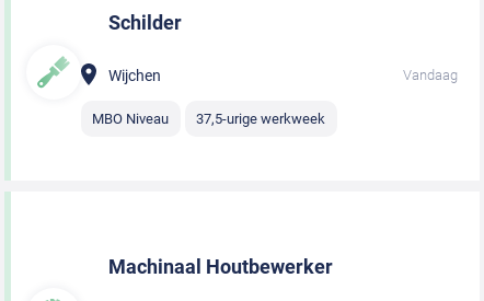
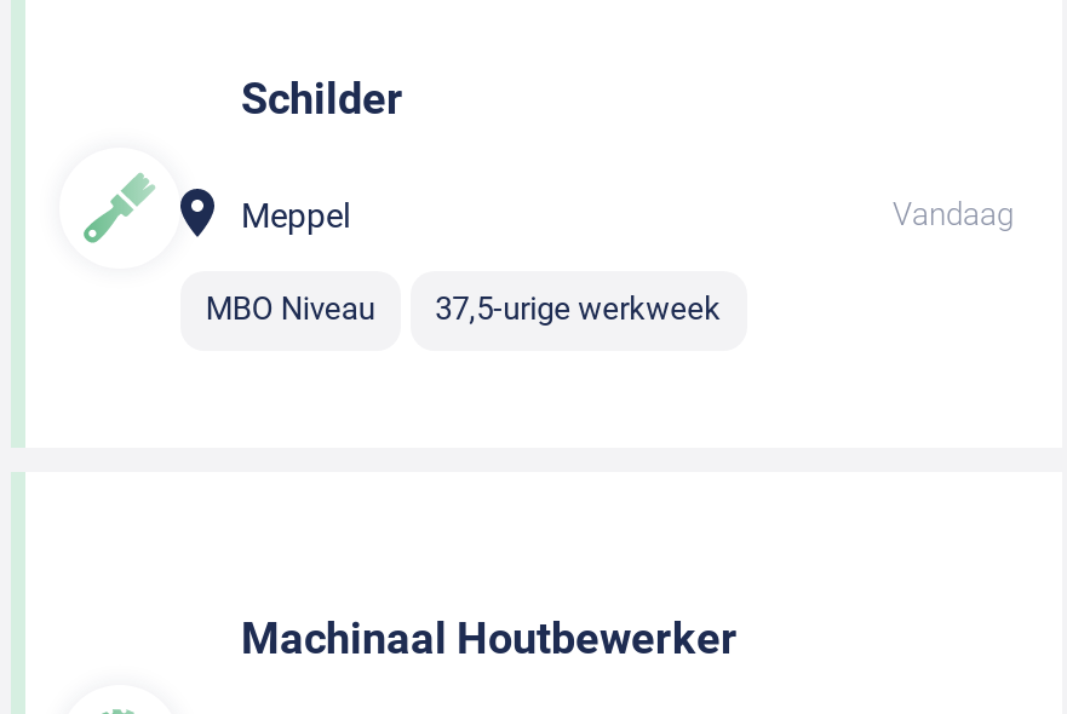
- Wijchen
+ Meppel
